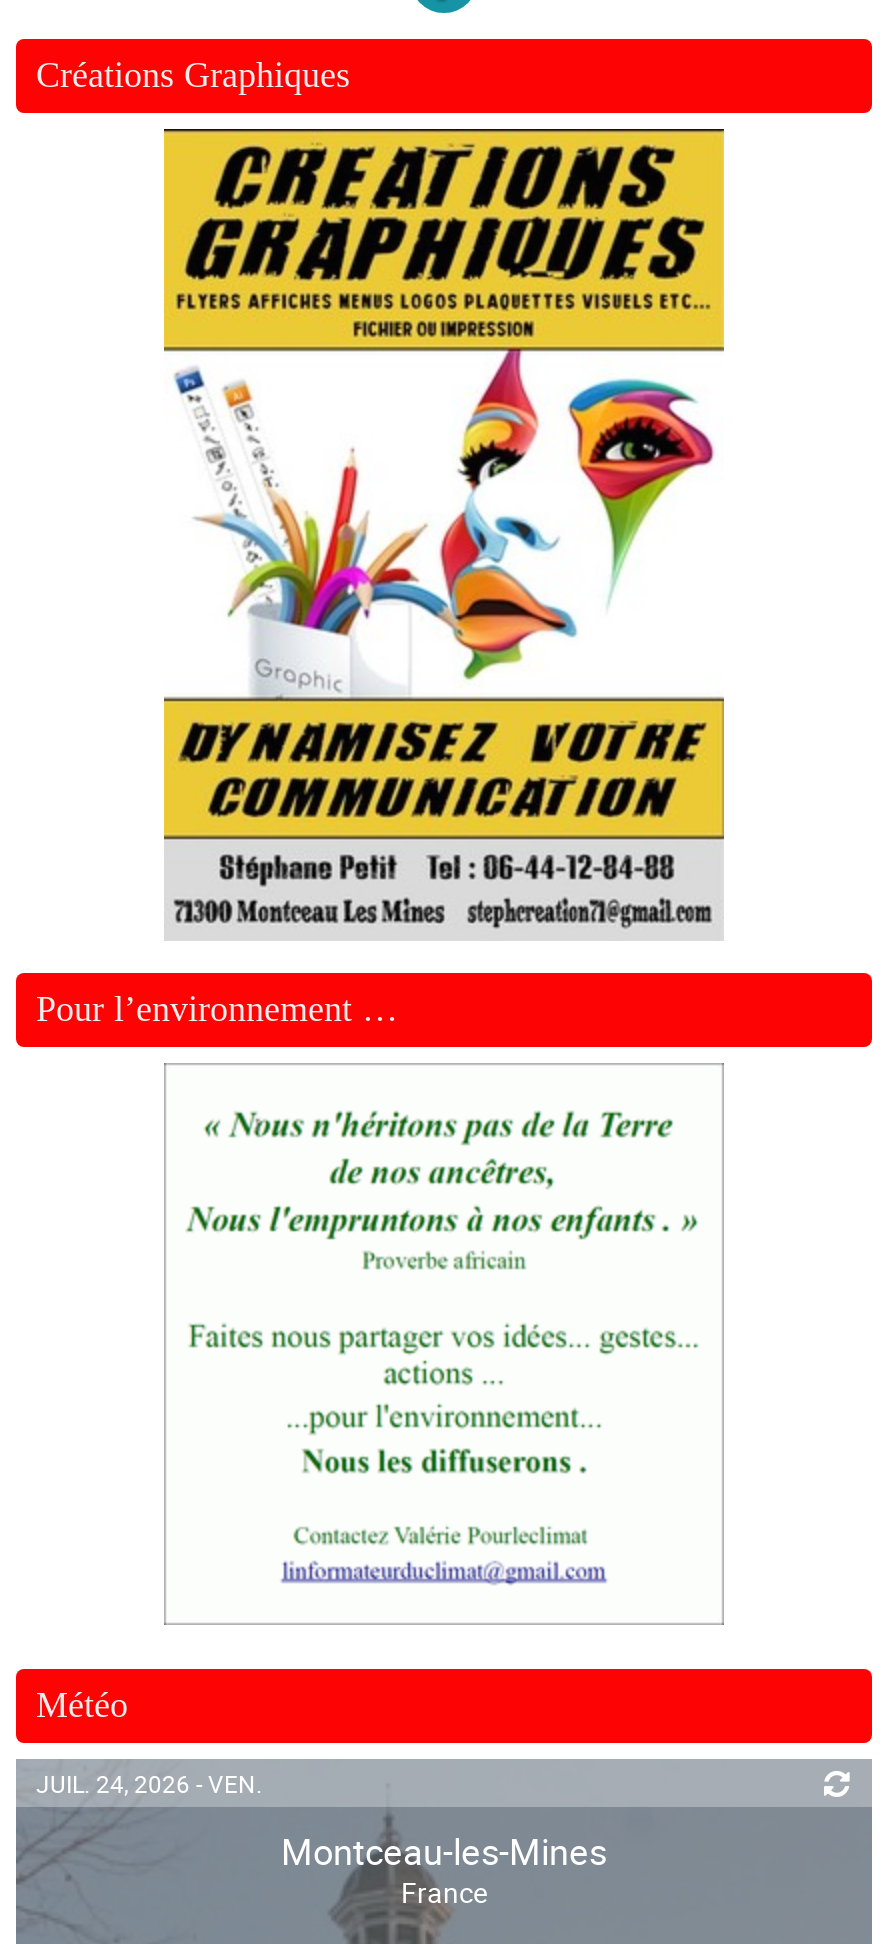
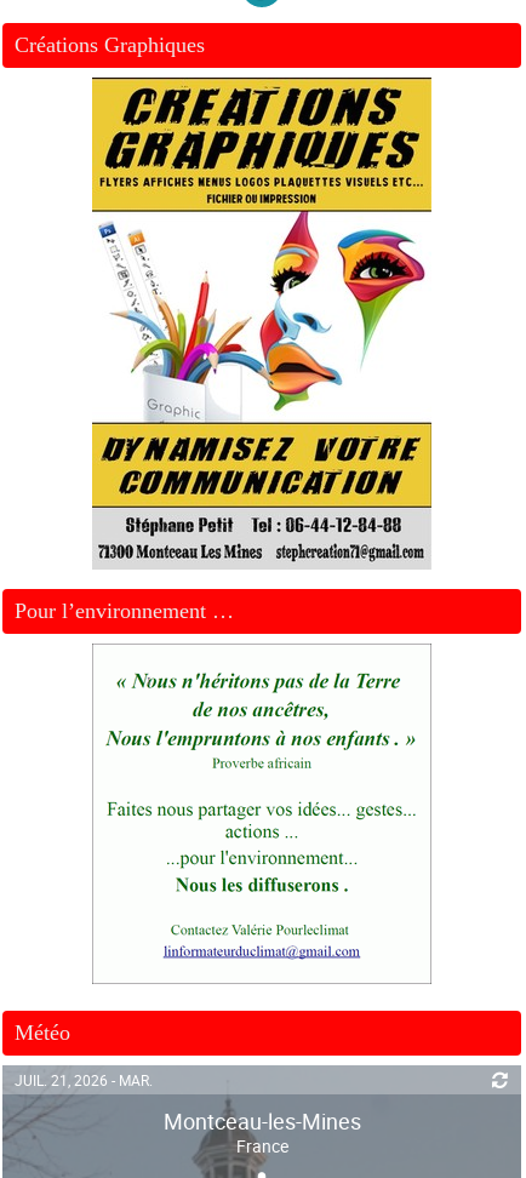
- JUIL. 24, 2026 - VEN.
+ JUIL. 21, 2026 - MAR.
